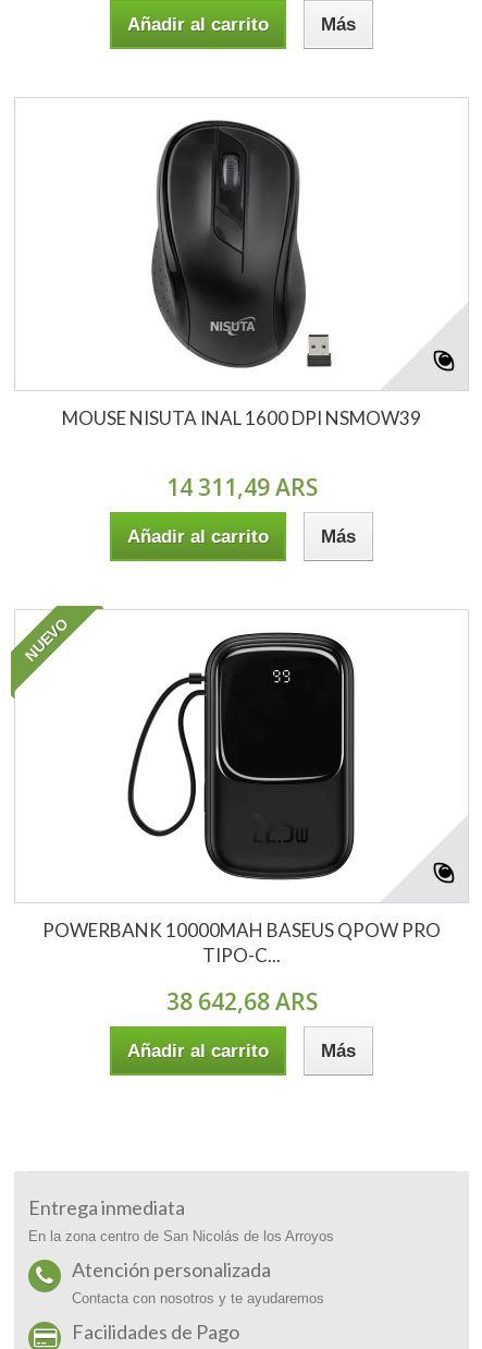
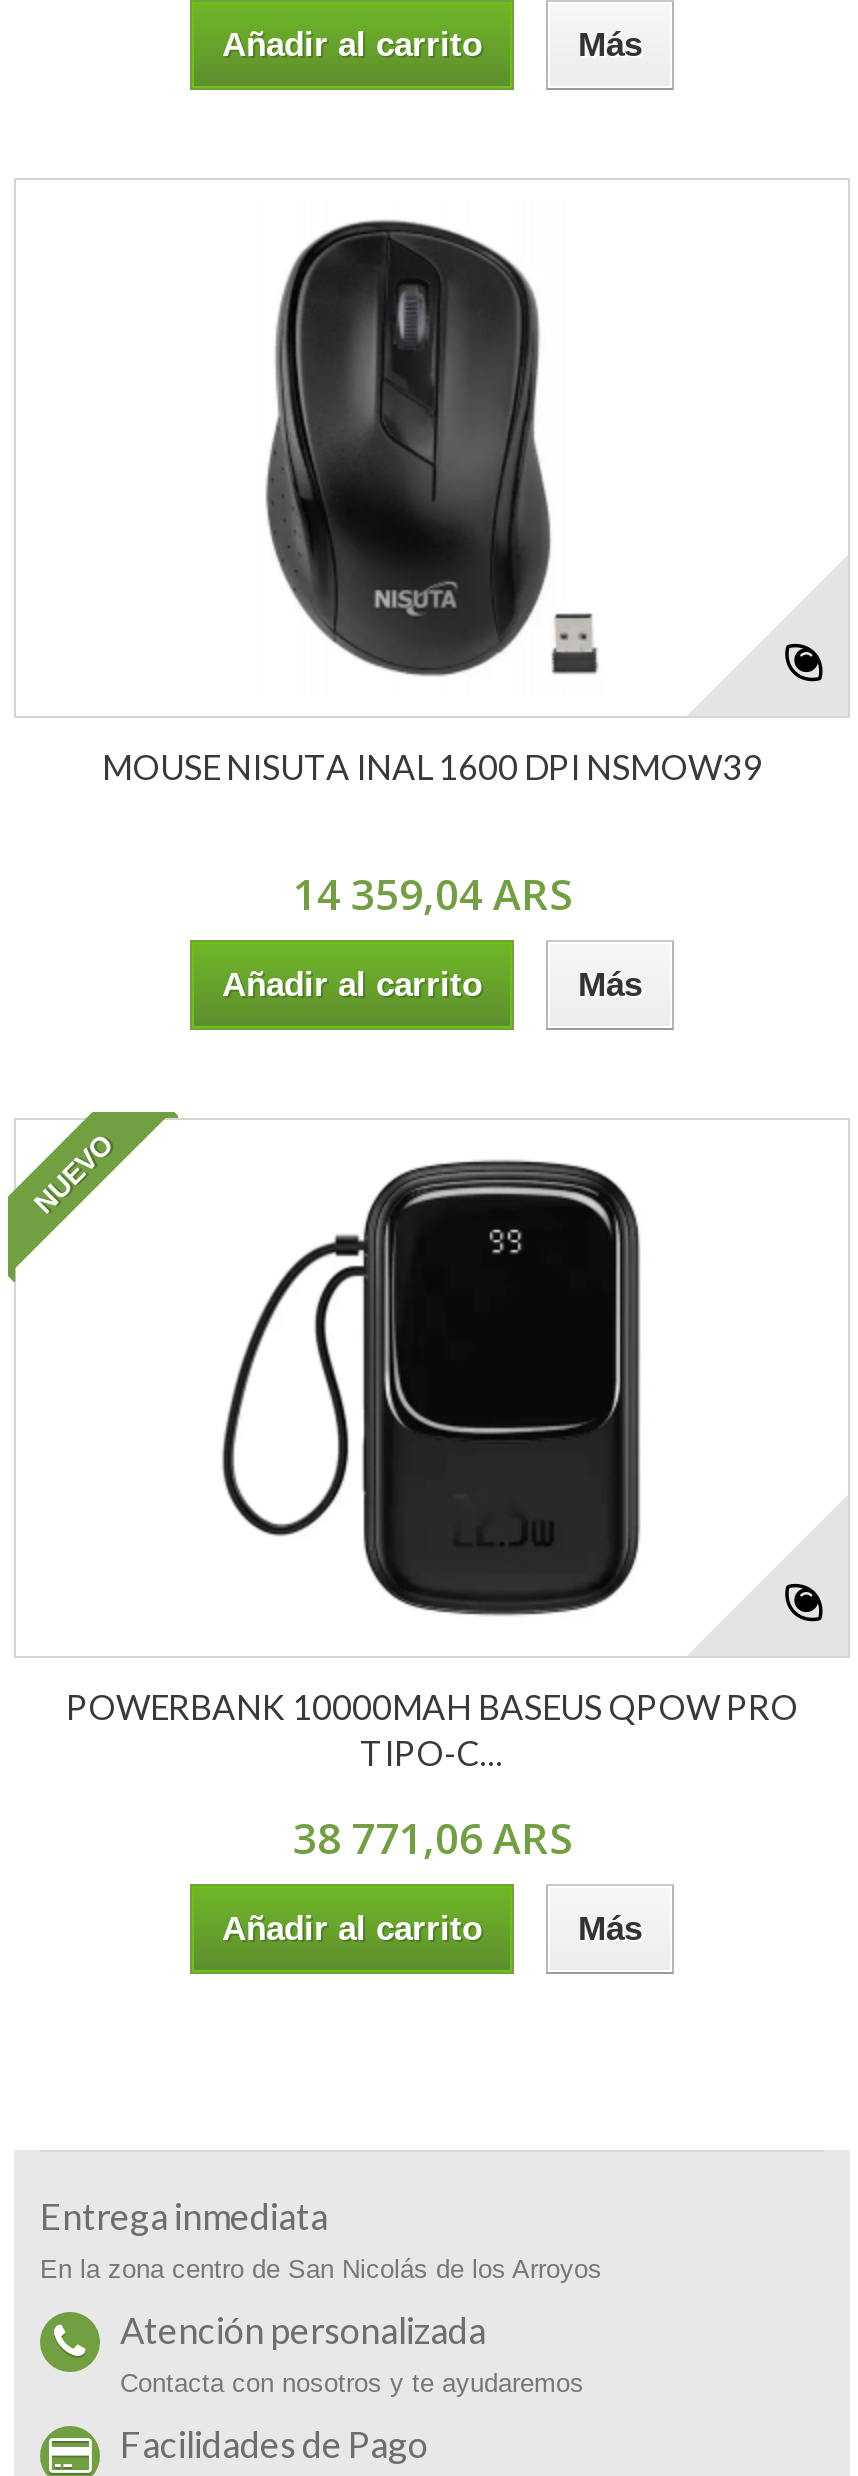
- 14 311,49 ARS
+ 14 359,04 ARS

- 38 642,68 ARS
+ 38 771,06 ARS
